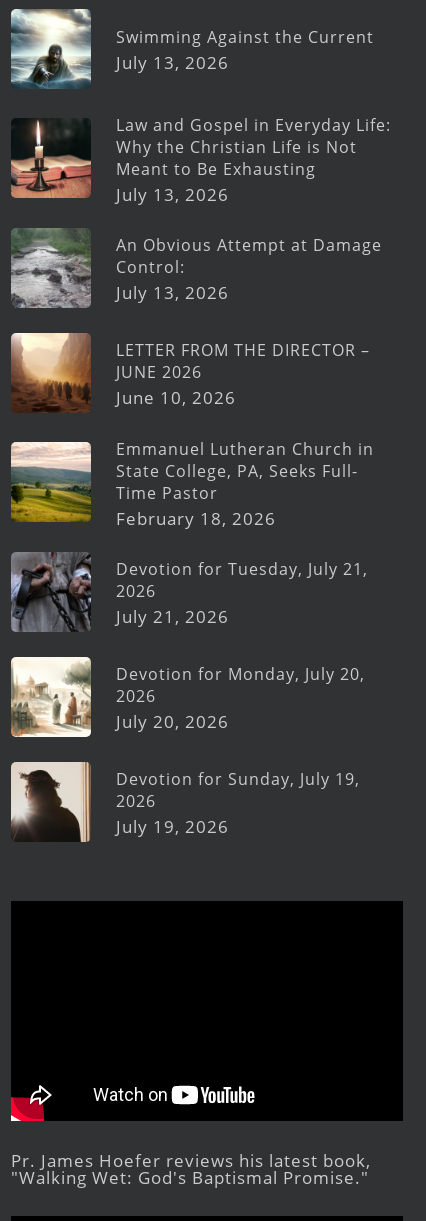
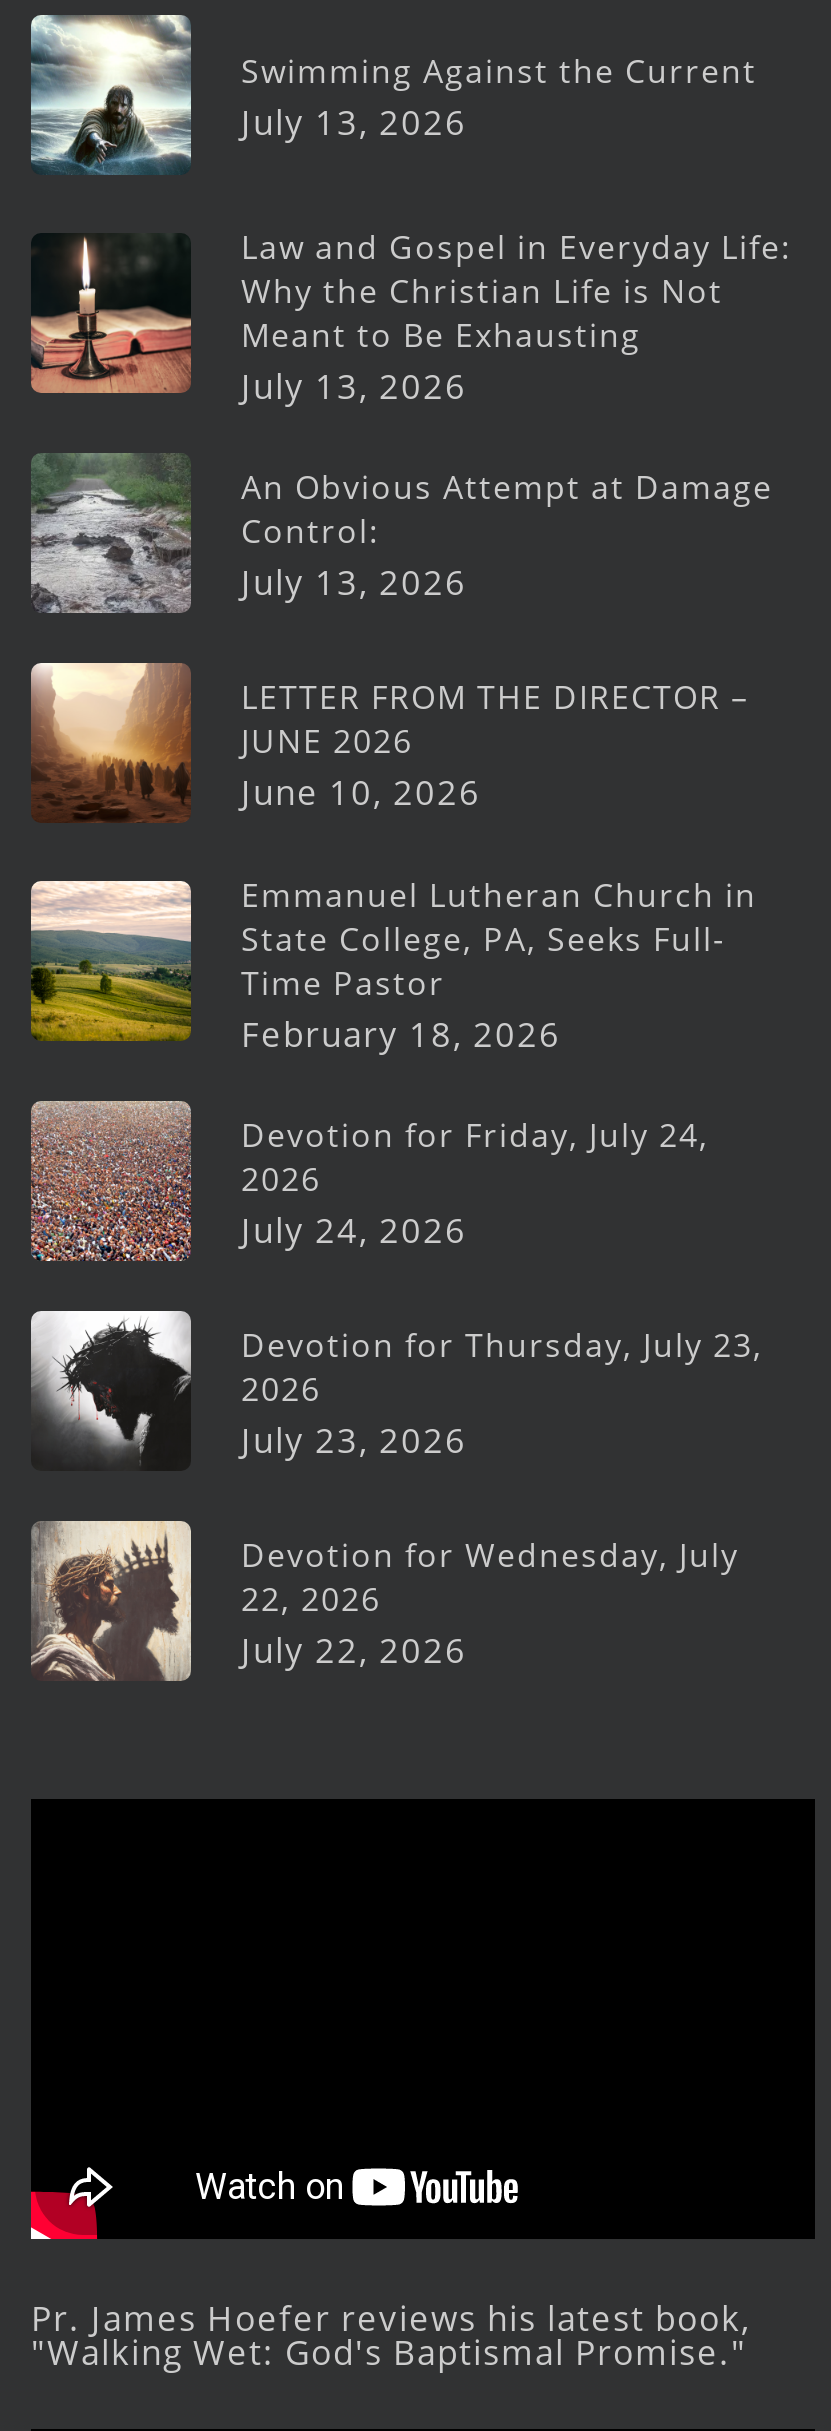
- [image]
- Devotion for Tuesday, July 21,
+ [image]
+ Devotion for Friday, July 24,

- July 21, 2026
+ July 24, 2026

- [image]
- Devotion for Monday, July 20,
+ [image]
+ Devotion for Thursday, July 23,

- July 20, 2026
+ July 23, 2026

- [image]
- Devotion for Sunday, July 19,
- 2026
- July 19, 2026
+ [image]
+ Devotion for Wednesday, July
+ 22, 2026
+ July 22, 2026
